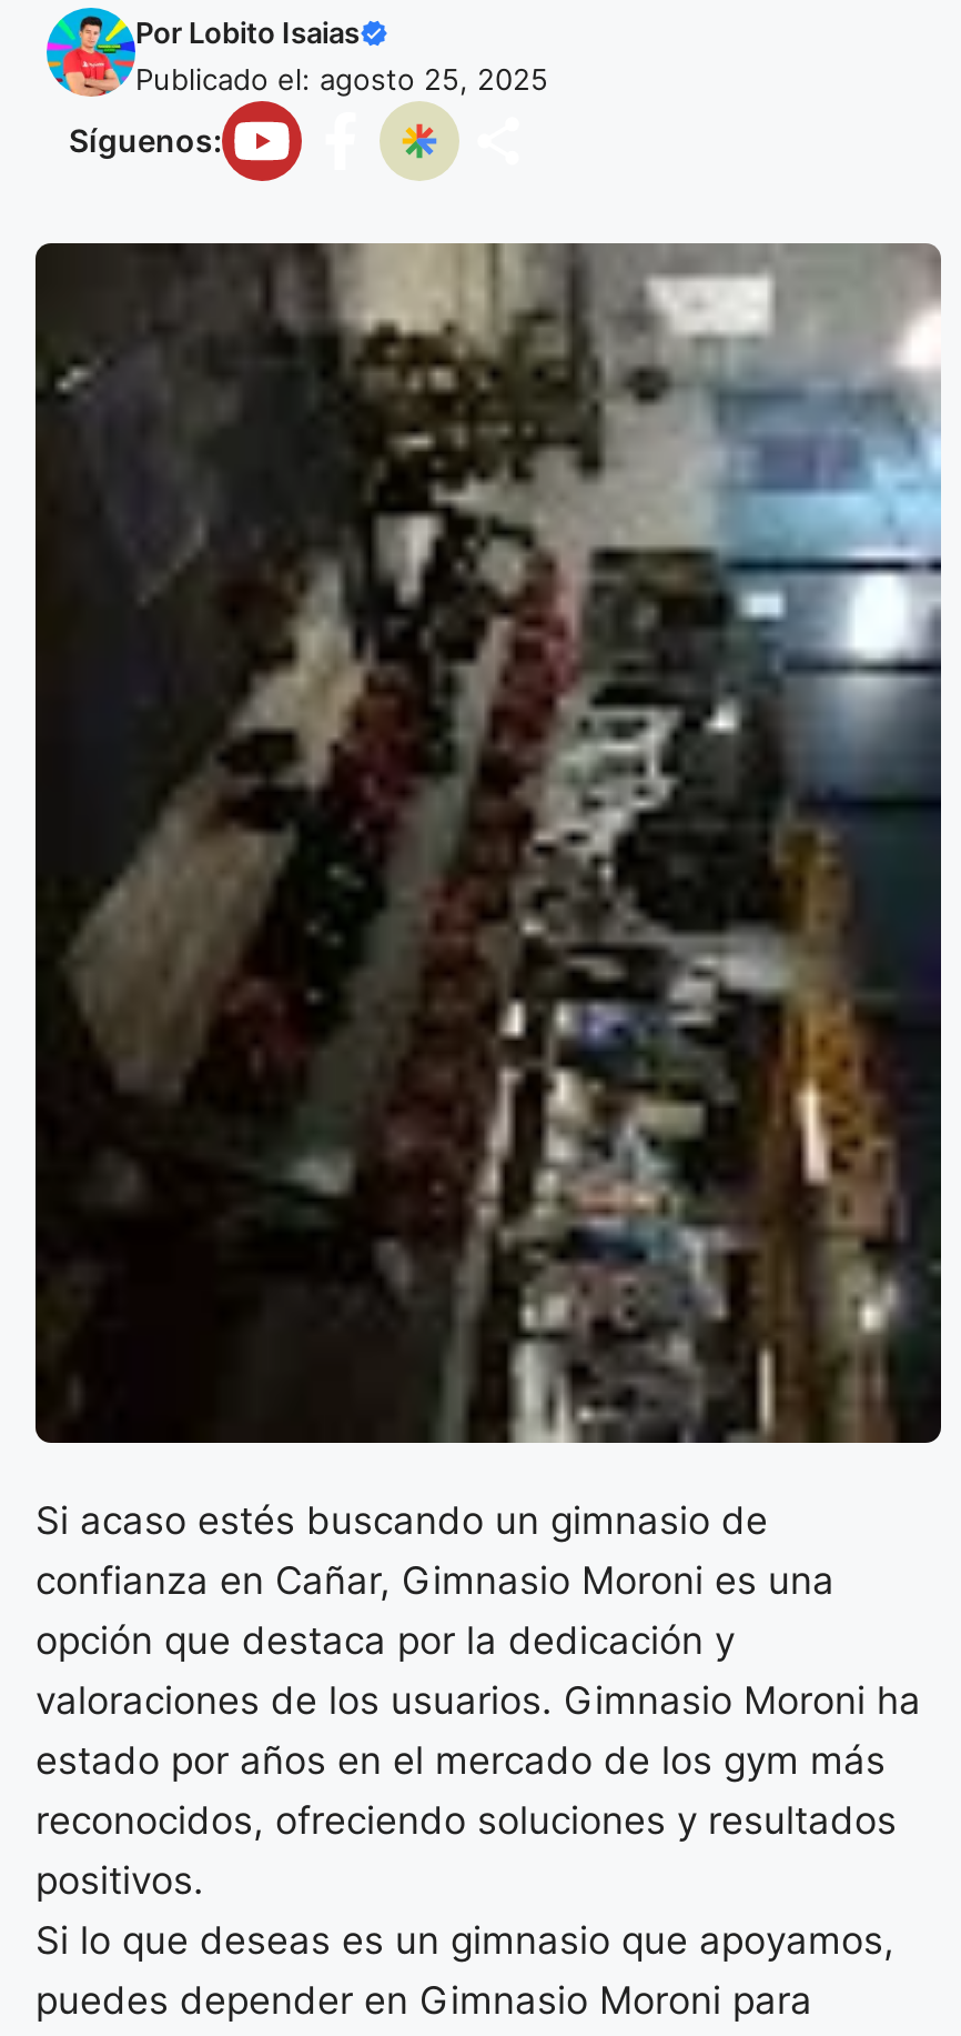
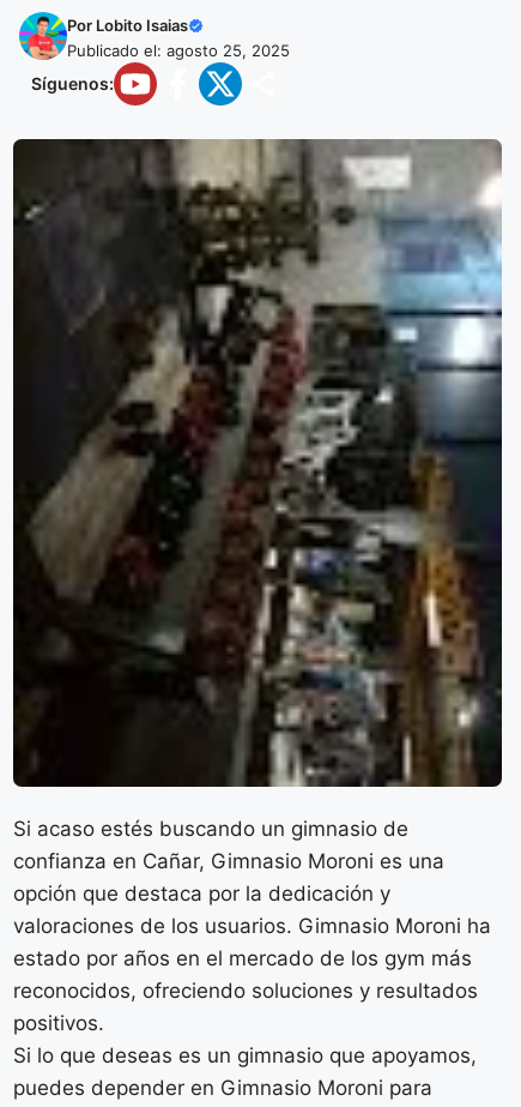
- [image]
+ [image]
